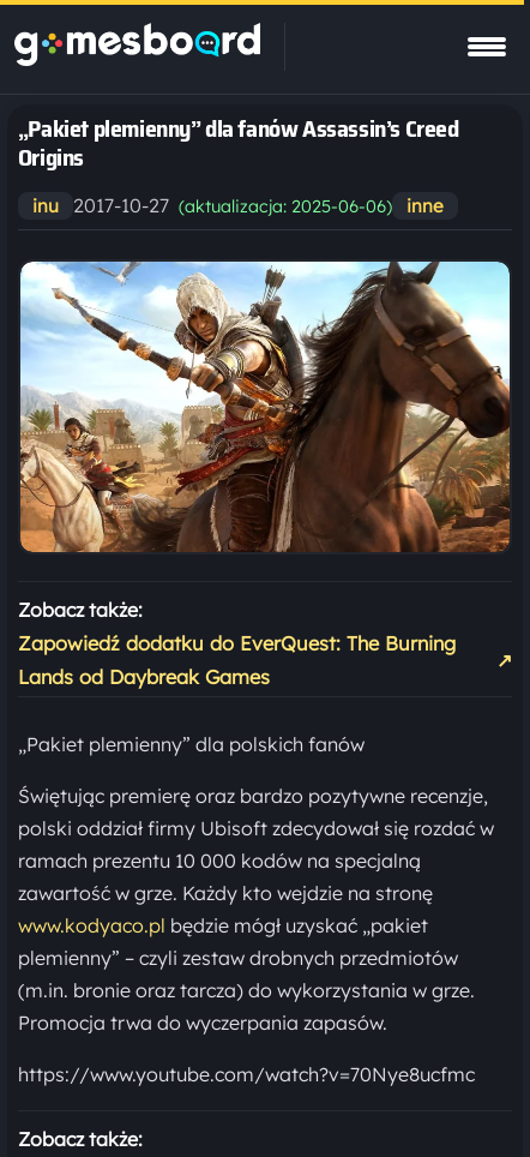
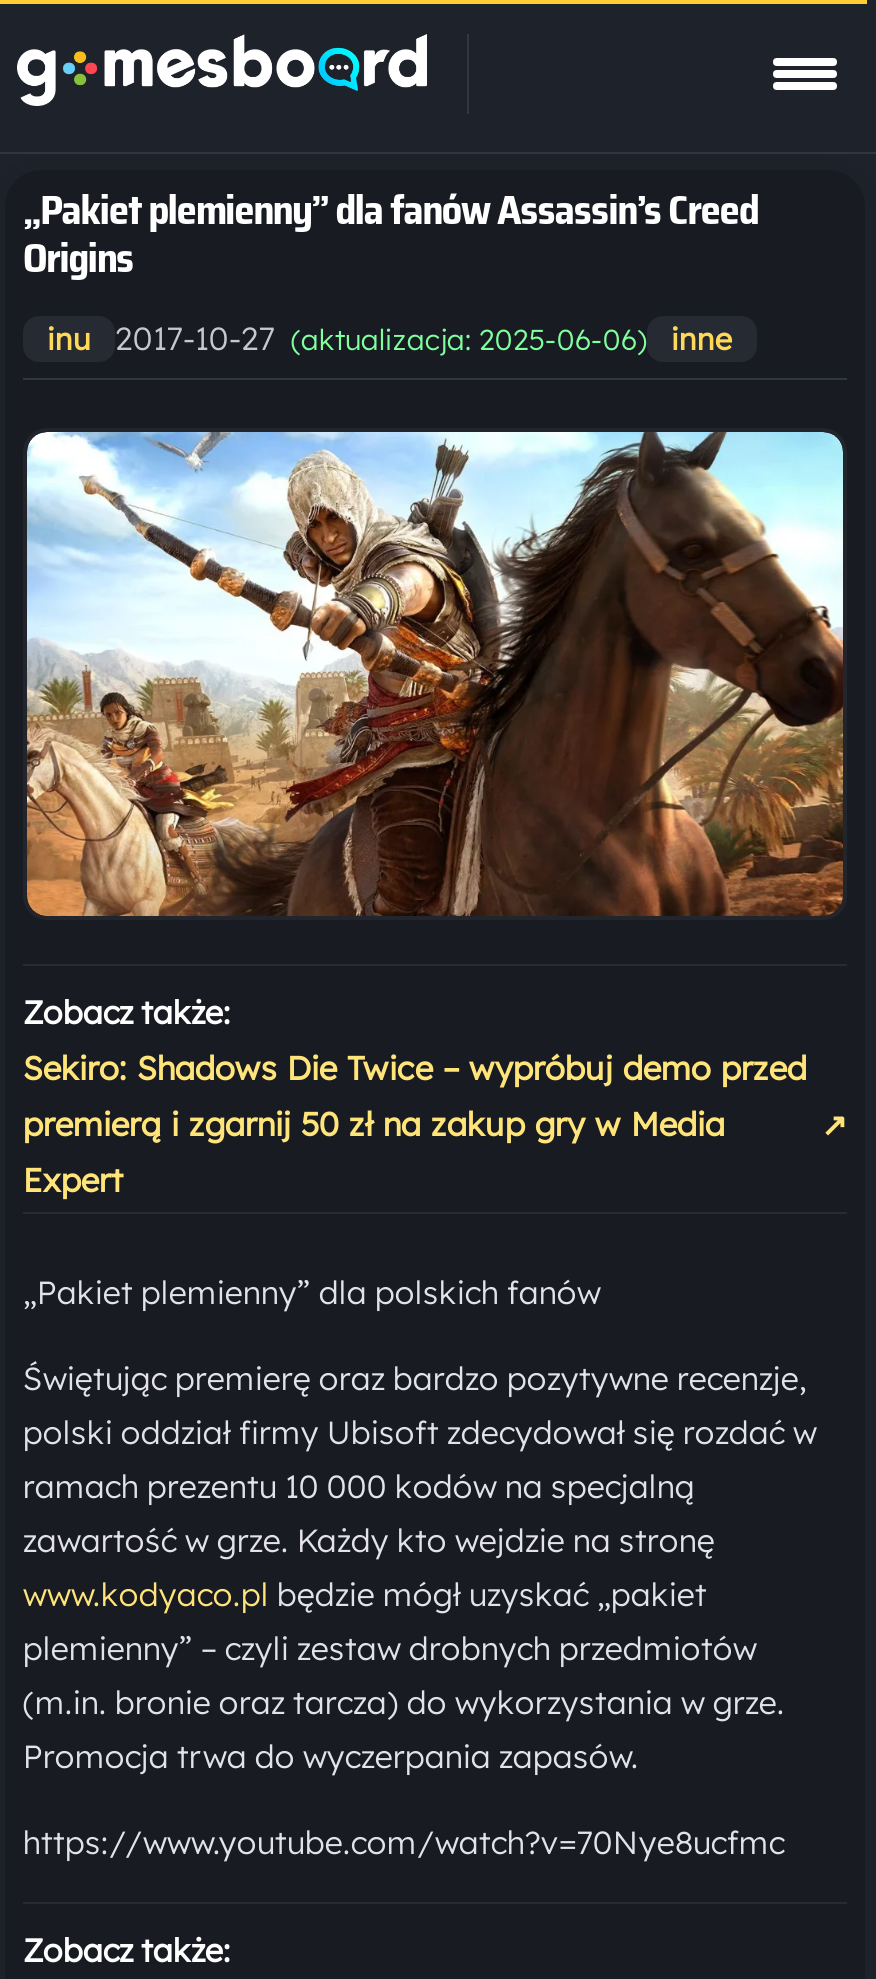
- Zapowiedź dodatku do EverQuest: The Burning
- Lands od Daybreak Games
+ Sekiro: Shadows Die Twice – wypróbuj demo przed
+ premierą i zgarnij 50 zł na zakup gry w Media
+ Expert
